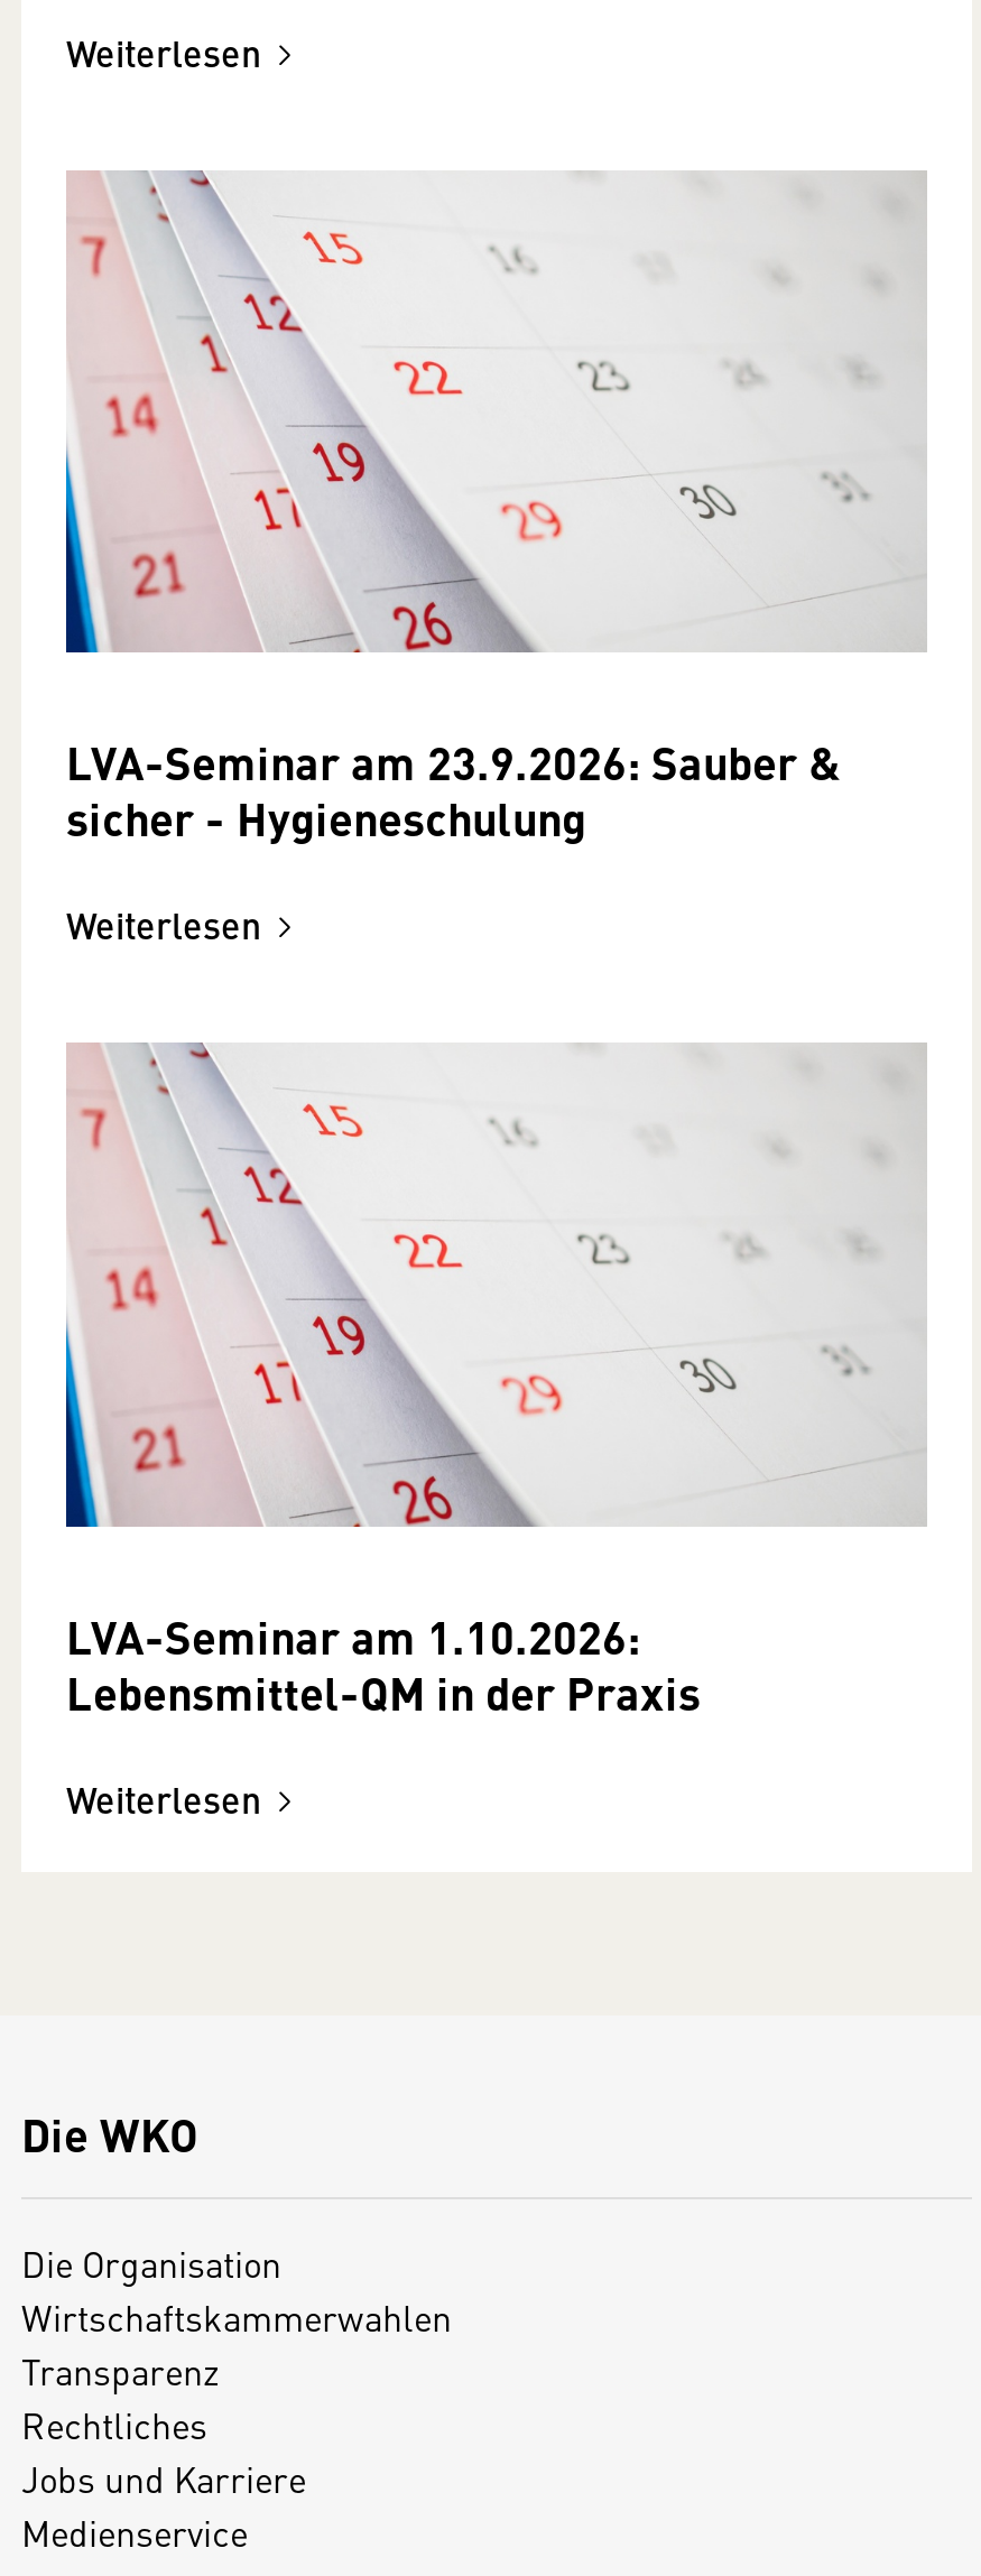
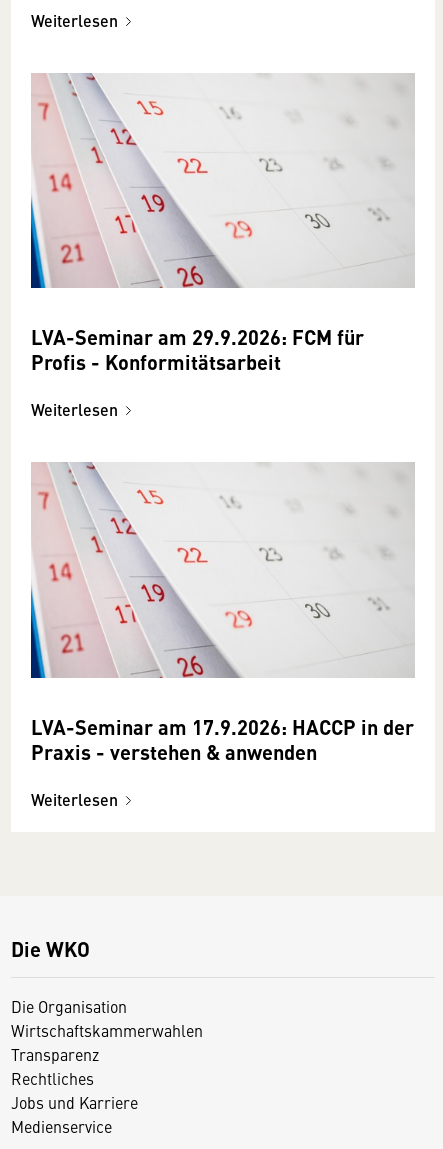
- LVA-Seminar am 23.9.2026: Sauber &
- sicher - Hygieneschulung
+ LVA-Seminar am 29.9.2026: FCM für
+ Profis - Konformitätsarbeit

- LVA-Seminar am 1.10.2026:
- Lebensmittel-QM in der Praxis
+ LVA-Seminar am 17.9.2026: HACCP in der
+ Praxis - verstehen & anwenden
